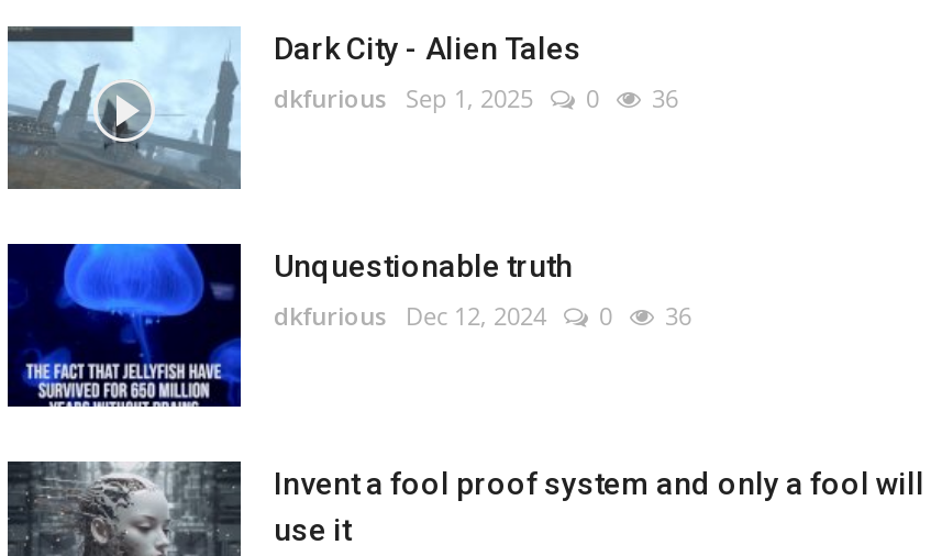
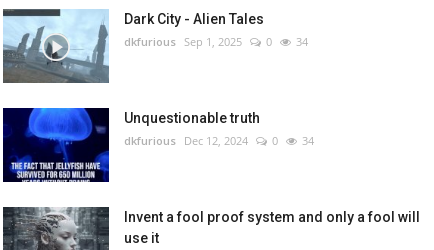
- dkfurious Sep 1, 2025 0 36
+ dkfurious Sep 1, 2025 0 34

- dkfurious Dec 12, 2024 0 36
+ dkfurious Dec 12, 2024 0 34
